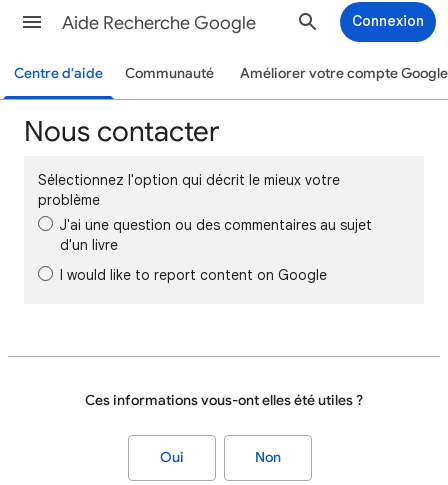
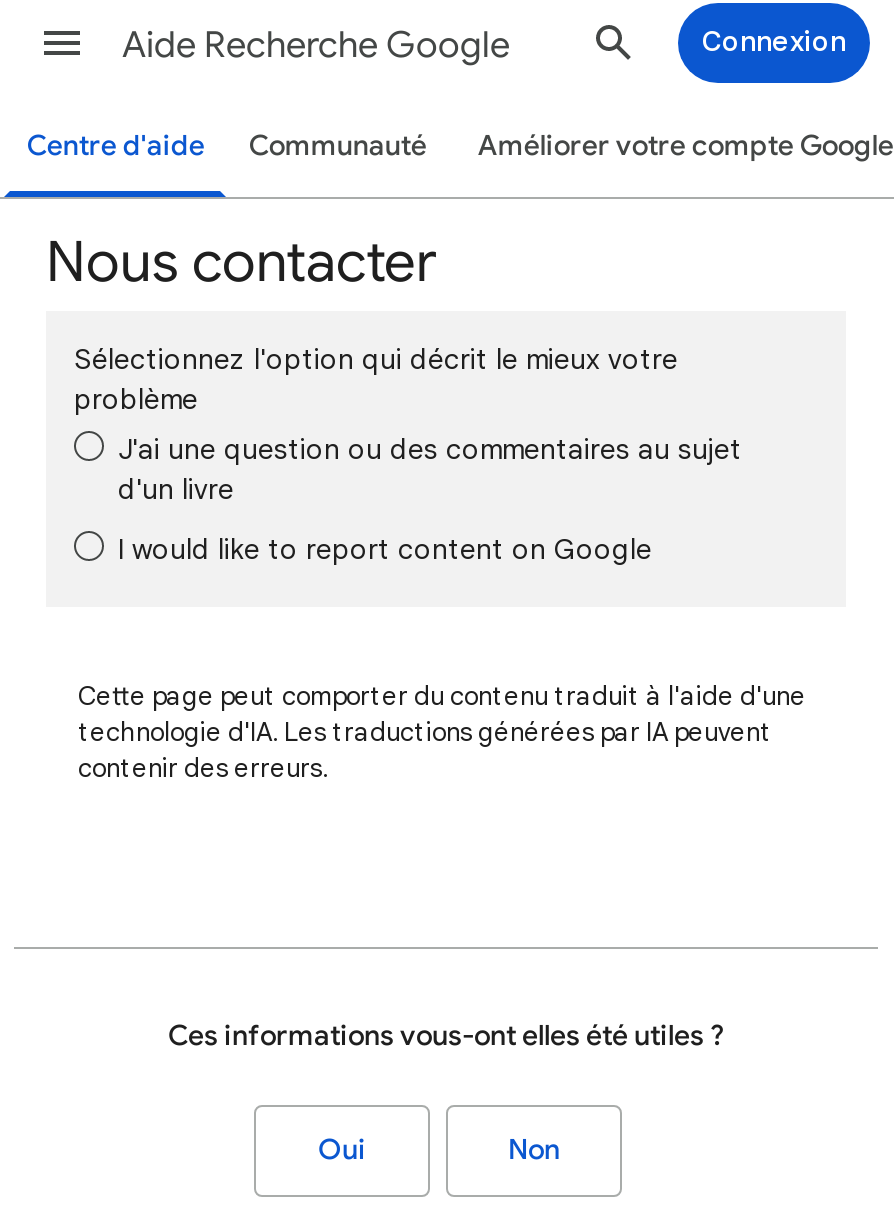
+ Cette page peut comporter du contenu traduit à l'aide d'une
+ technologie d'IA. Les traductions générées par IA peuvent
+ contenir des erreurs.
